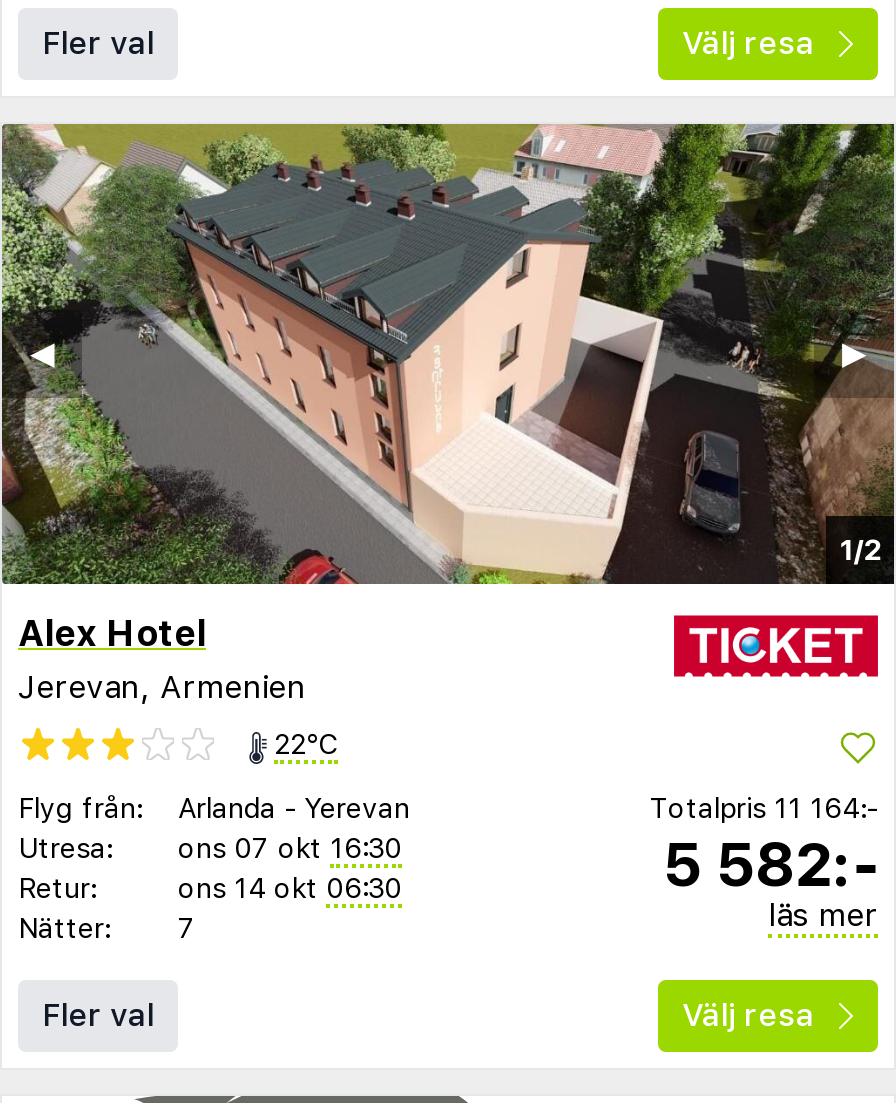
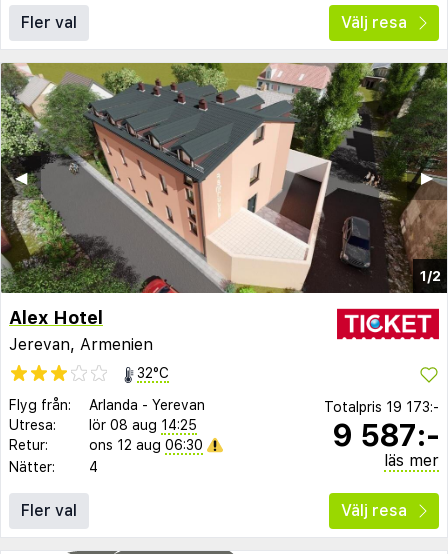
- 22°C
+ 32°C

- Totalpris 11 164:-
+ Totalpris 19 173:-

- ons 07 okt 16:30
+ lör 08 aug 14:25

- 5 582:-
+ 9 587:-

- ons 14 okt 06:30
+ ons 12 aug 06:30

- 7
+ 4
